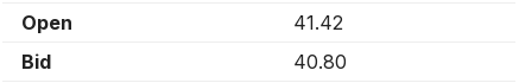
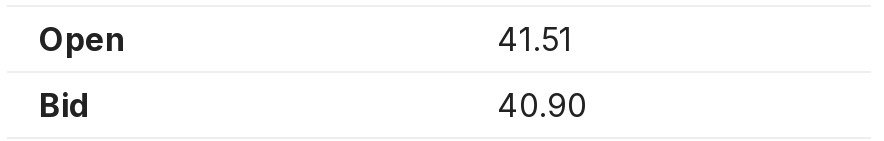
- 41.42
+ 41.51

- 40.80
+ 40.90
